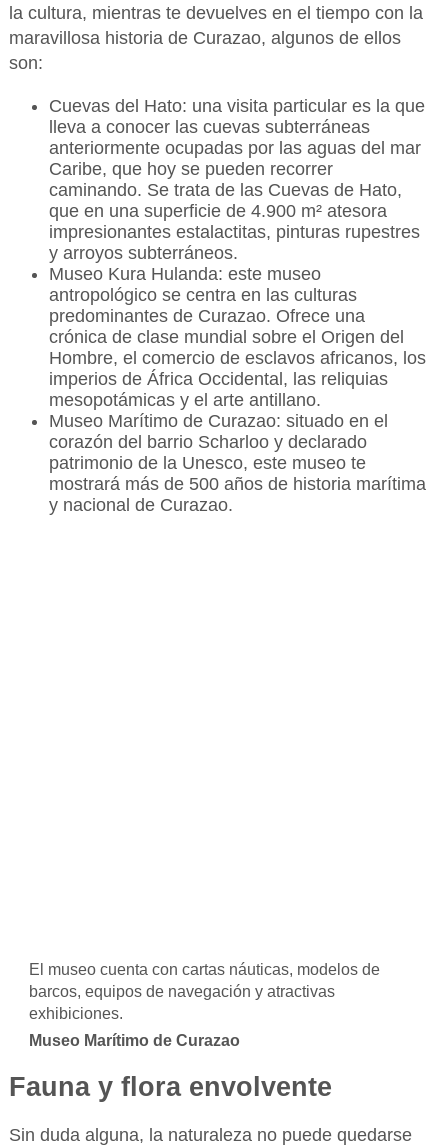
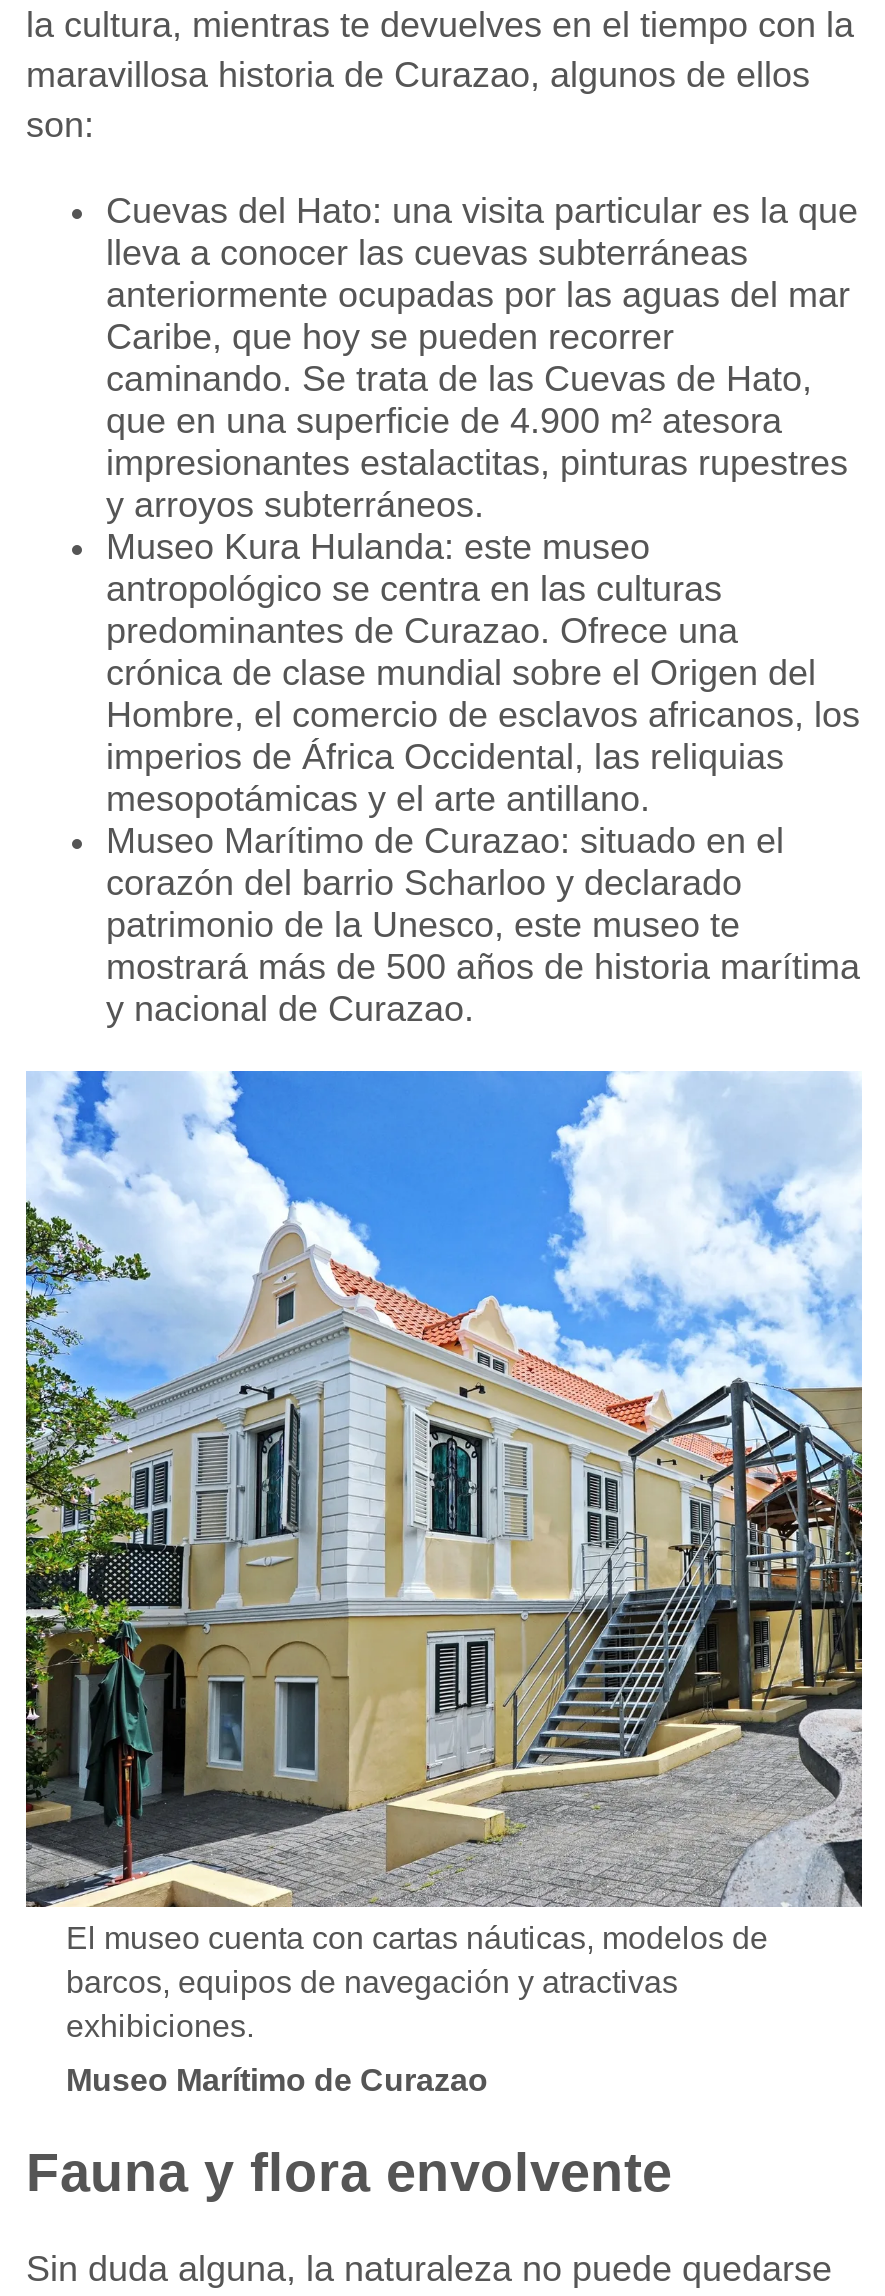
+ [image]
